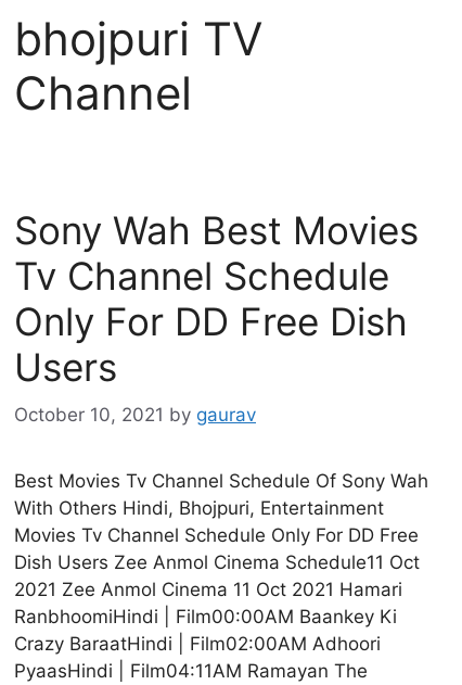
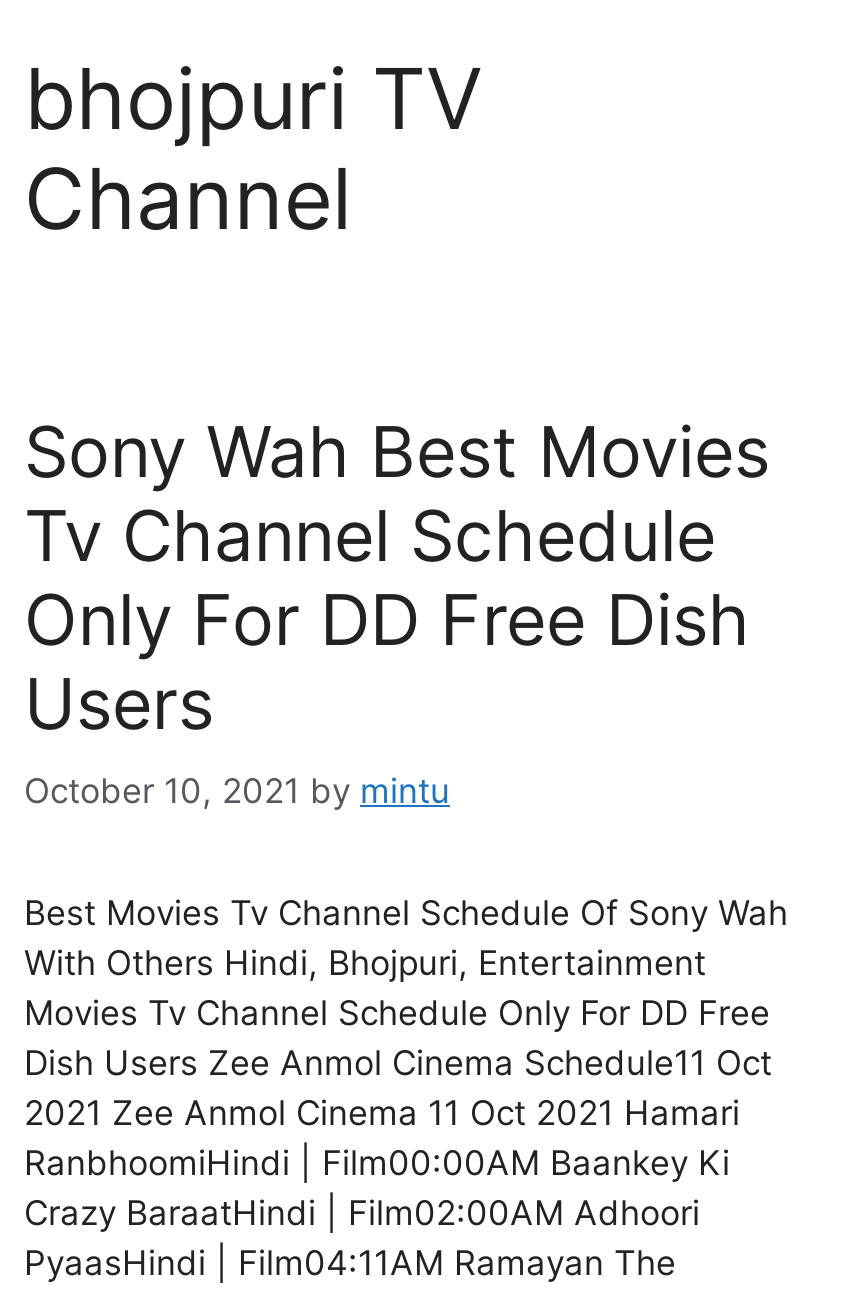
- October 10, 2021 by gaurav
+ October 10, 2021 by mintu
